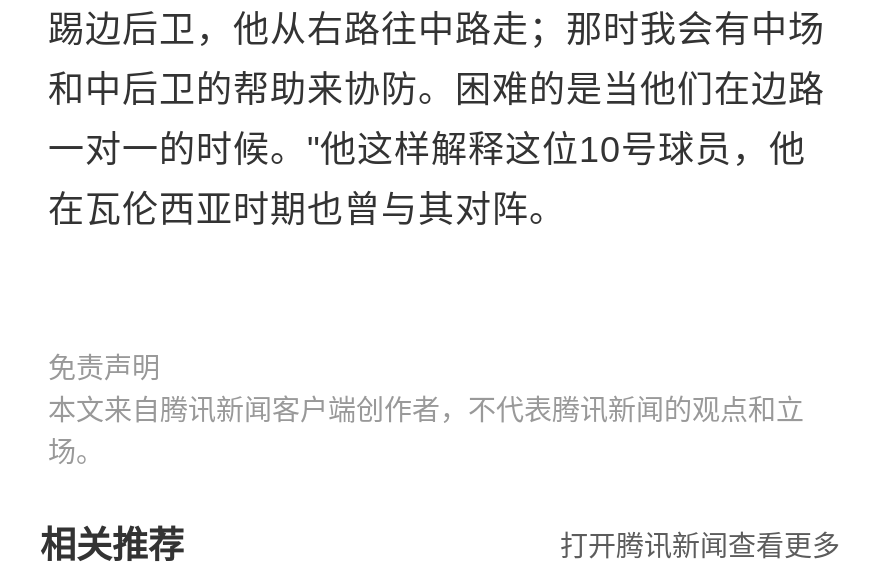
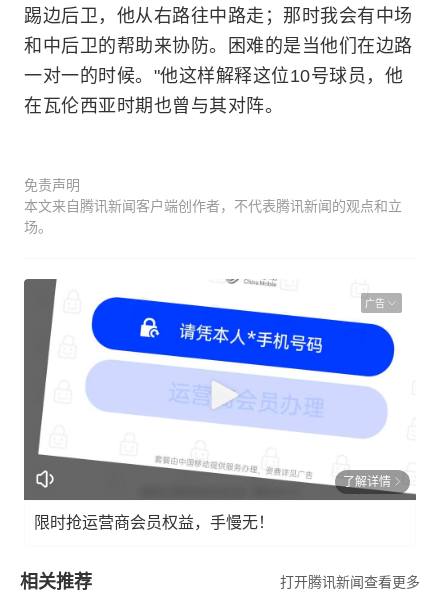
+ [image]
+ 广告

+ 了解详情
+ 限时抢运营商会员权益，手慢无！
